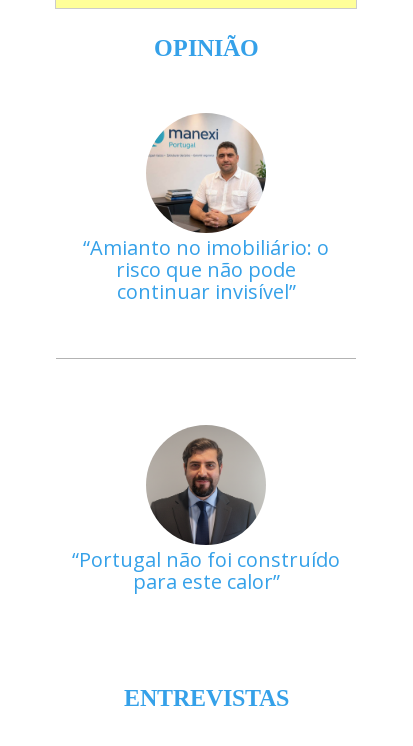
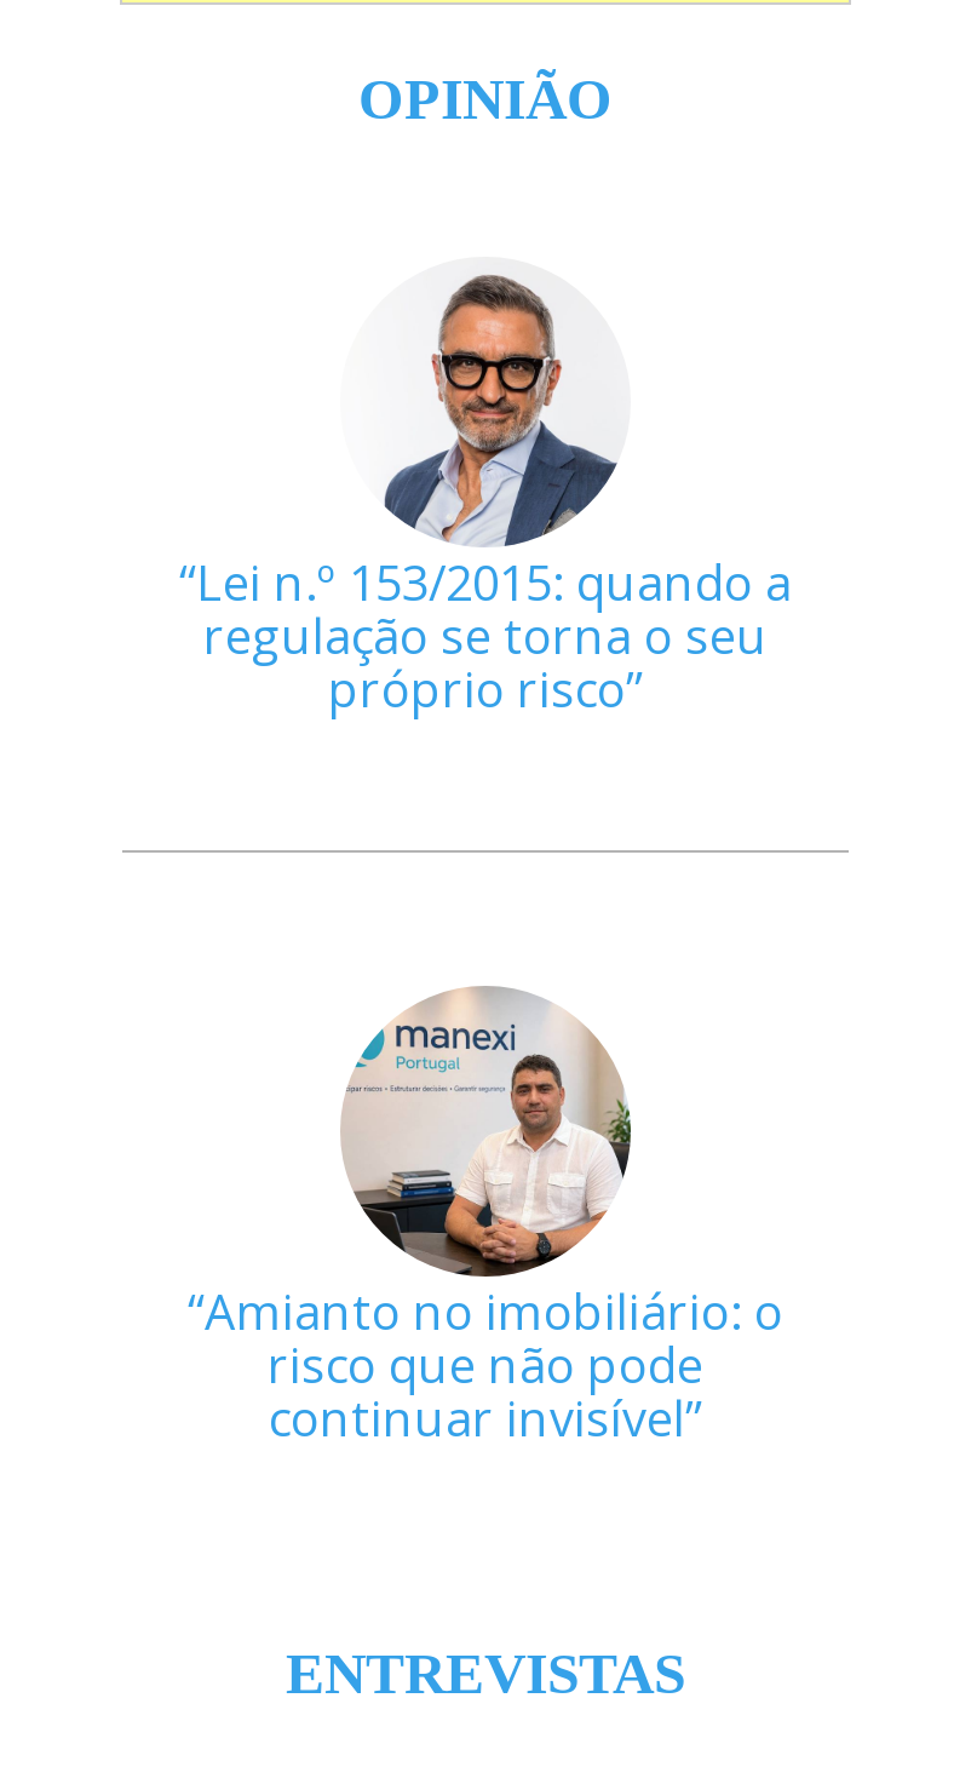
+ [image]
+ Lei n.º 153/2015: quando a
+ regulação se torna o seu
+ próprio risco

moved down: [image] | Amianto no imobiliário: o | risco que não pode | continuar invisível

- [image]
- Portugal não foi construído
- para este calor
